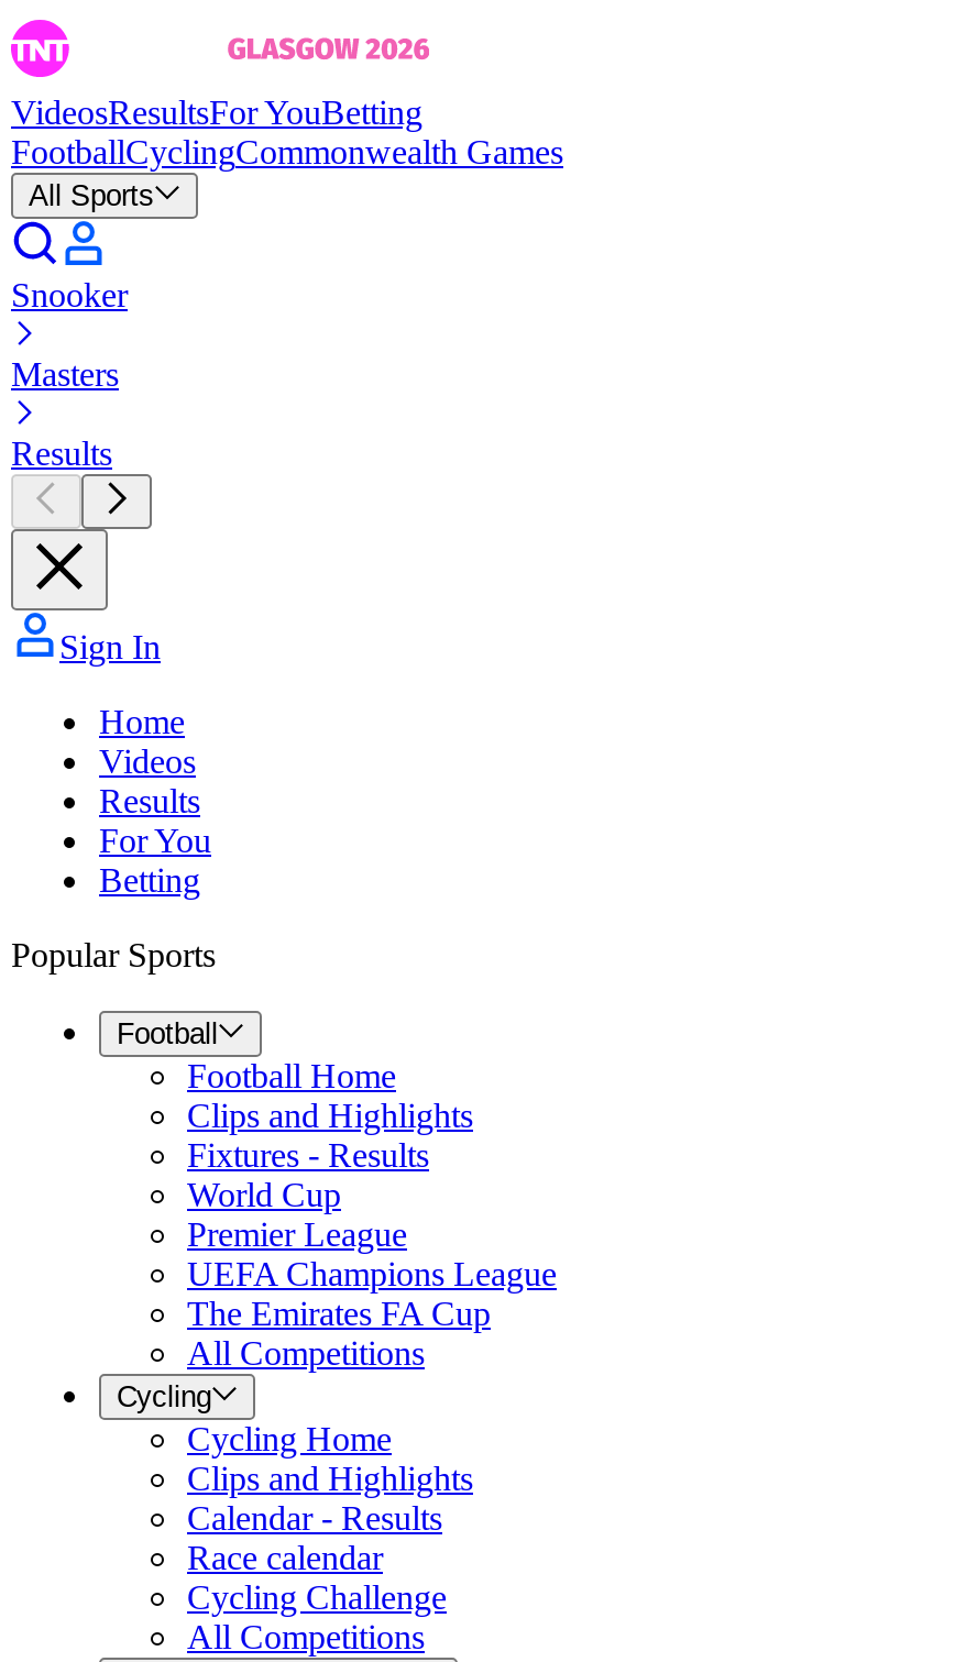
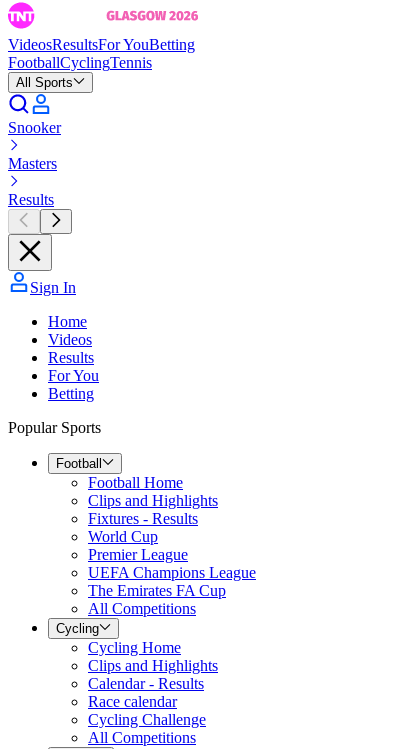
- FootballCyclingCommonwealth Games
+ FootballCyclingTennis
